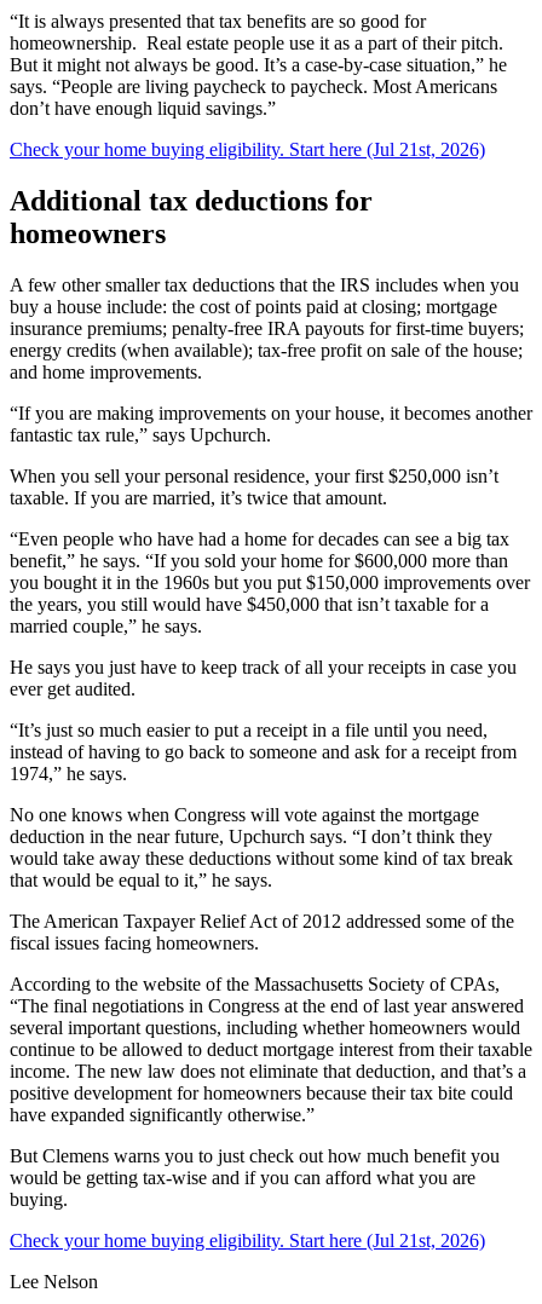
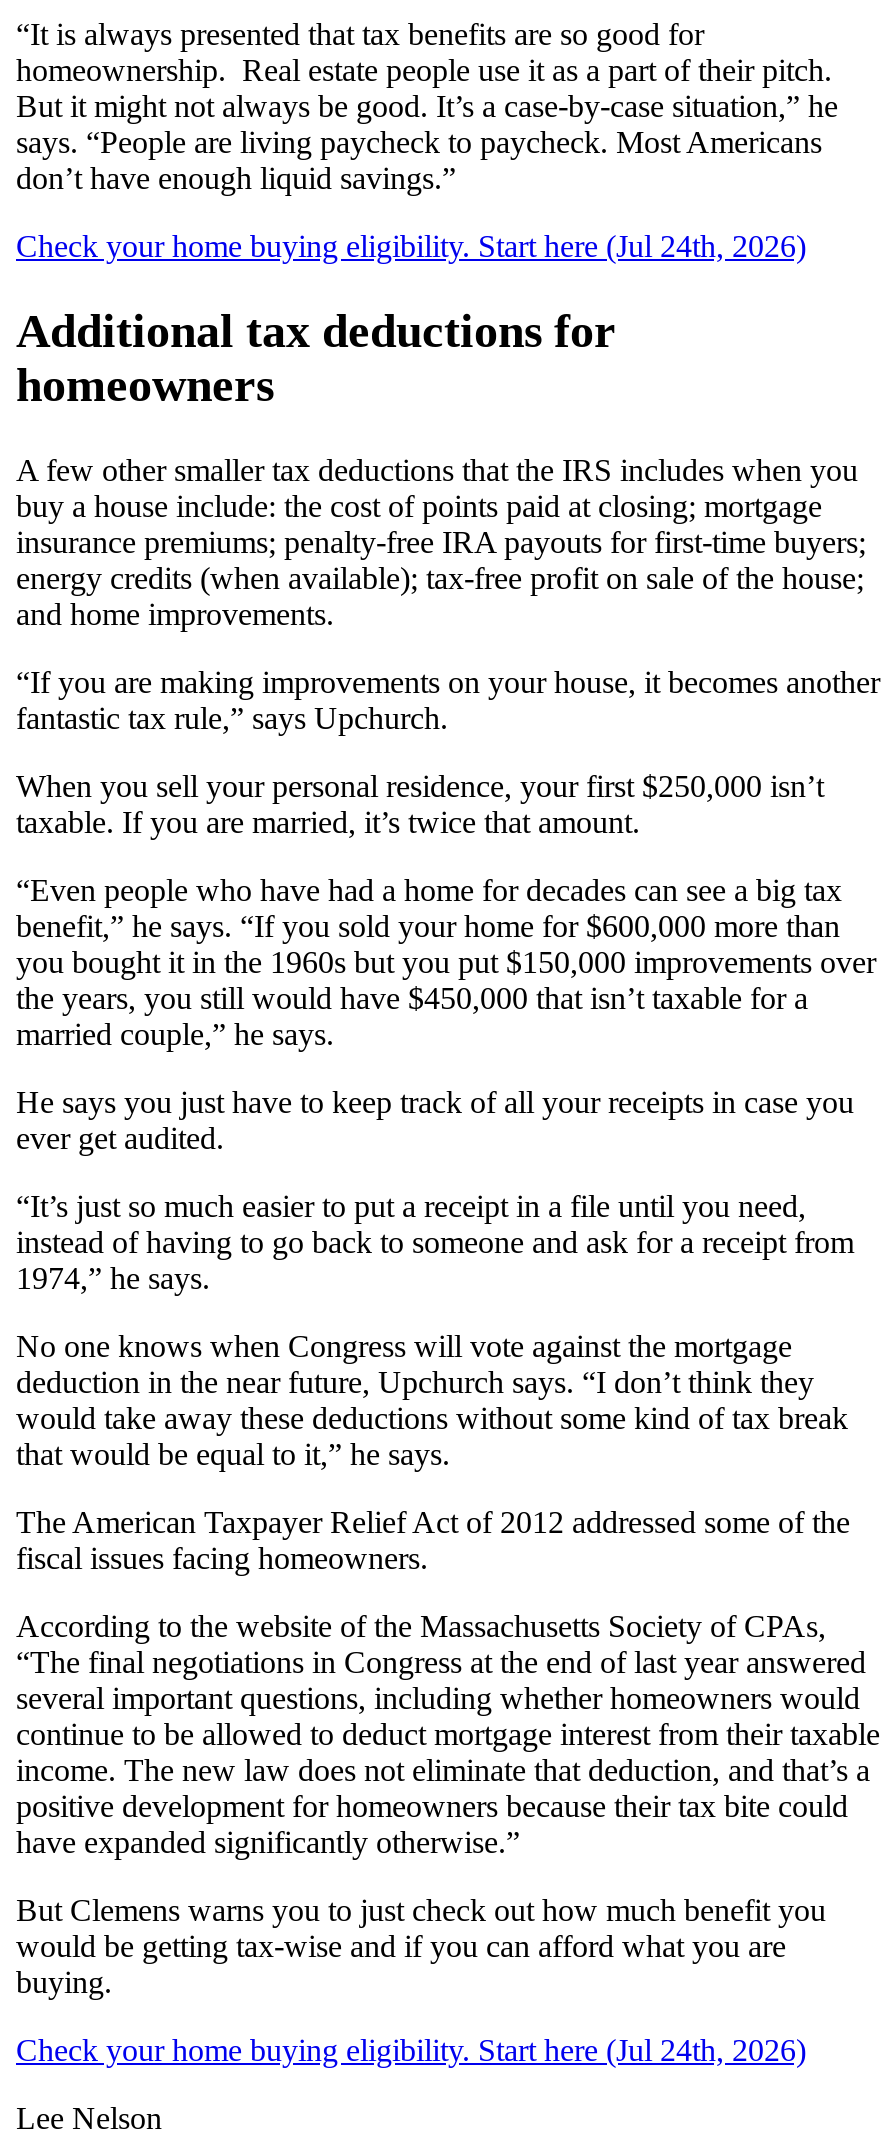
- Check your home buying eligibility. Start here (Jul 21st, 2026)
+ Check your home buying eligibility. Start here (Jul 24th, 2026)

- Check your home buying eligibility. Start here (Jul 21st, 2026)
+ Check your home buying eligibility. Start here (Jul 24th, 2026)
